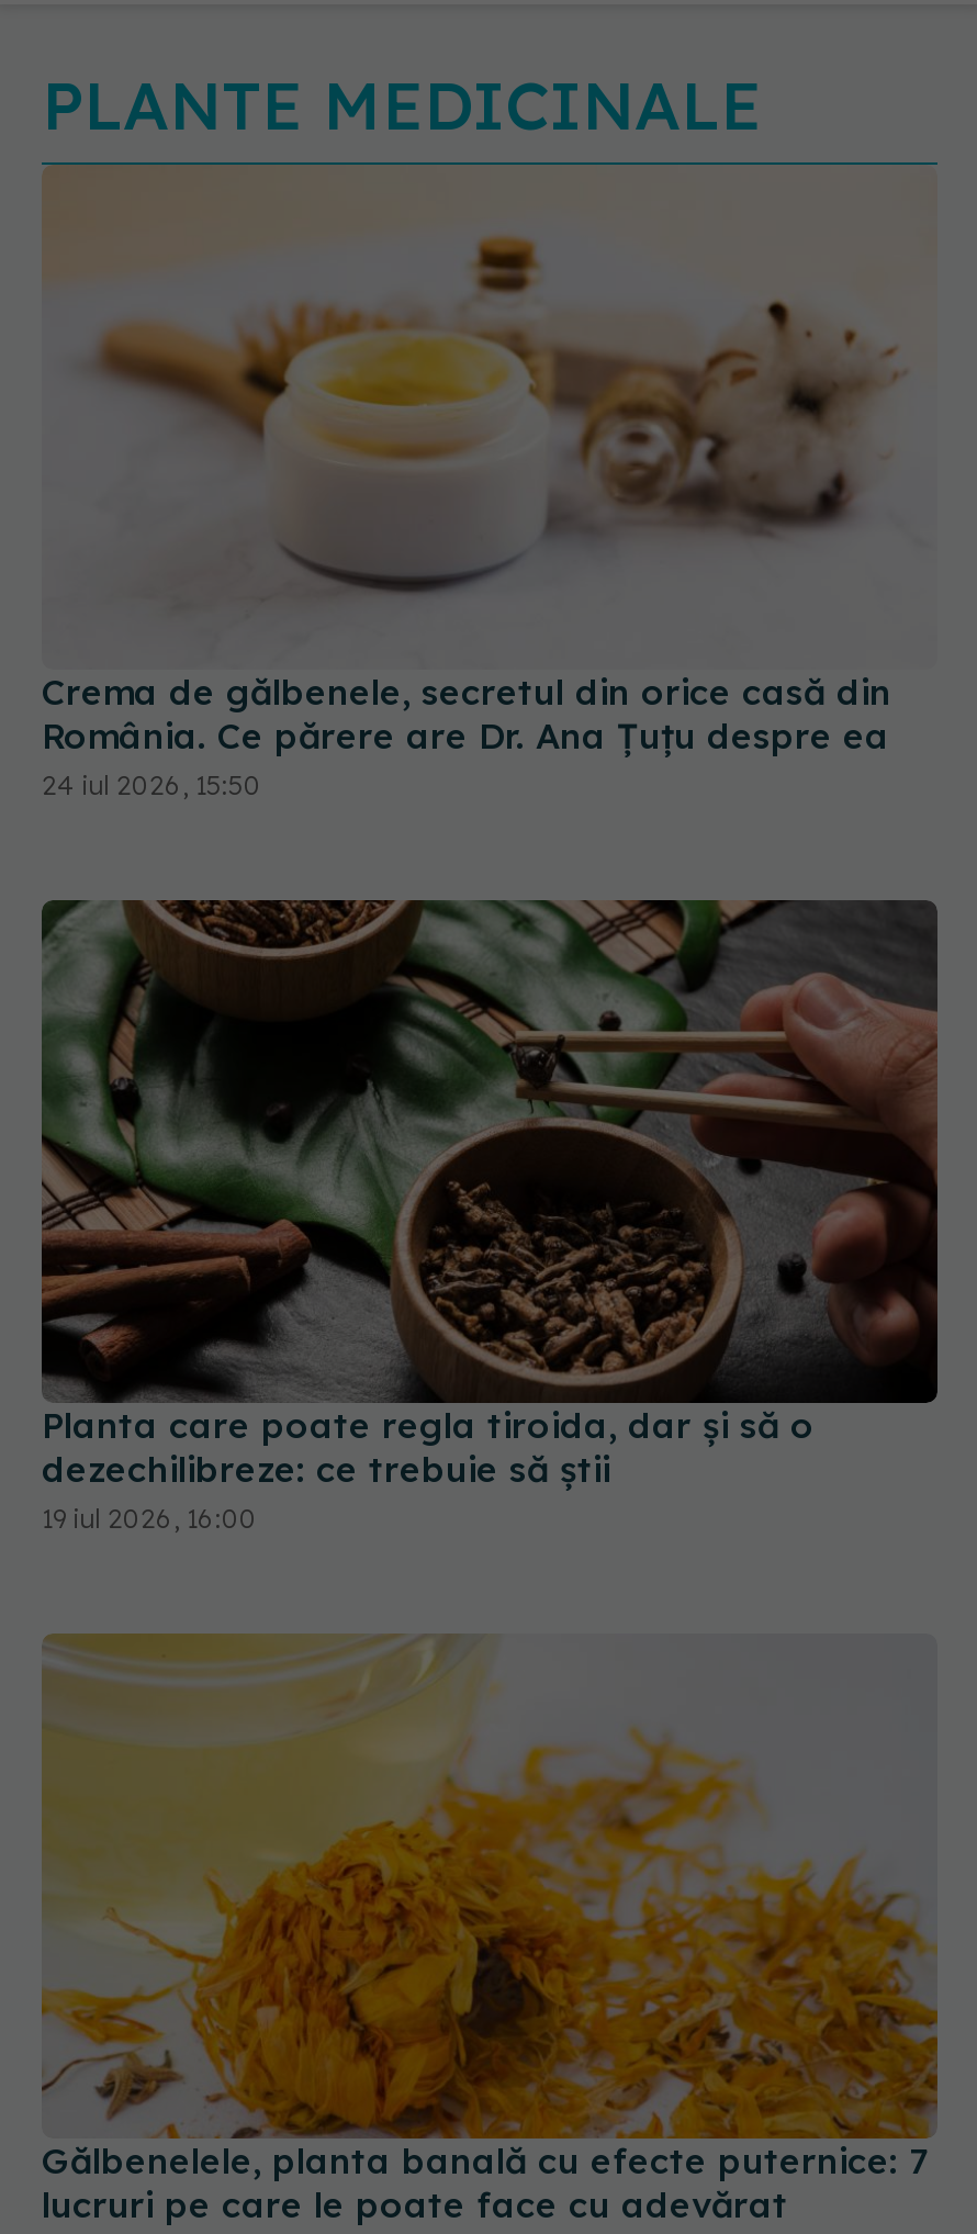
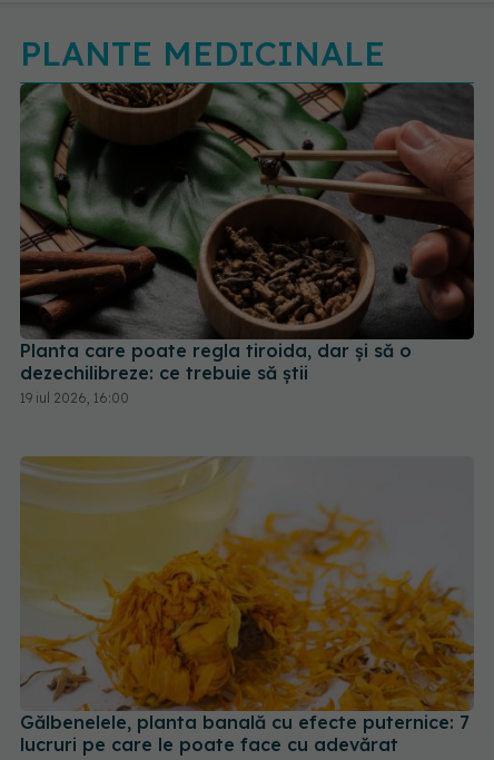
- [image]
- Crema de gălbenele, secretul din orice casă din
- România. Ce părere are Dr. Ana Țuțu despre ea
- 24 iul 2026, 15:50
